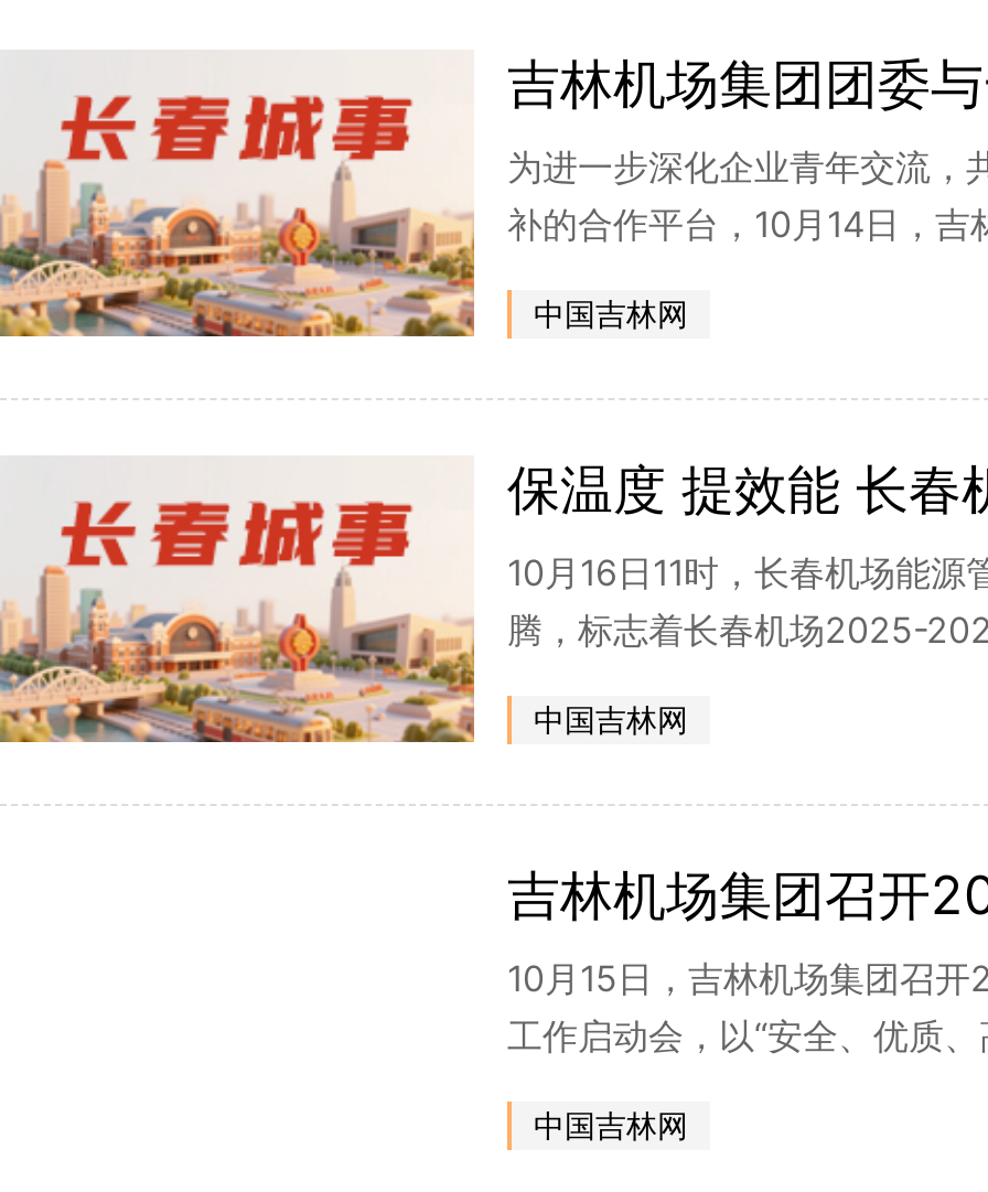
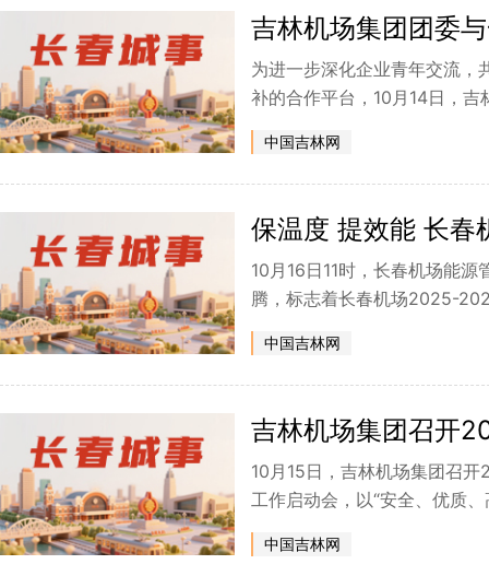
+ [image]
